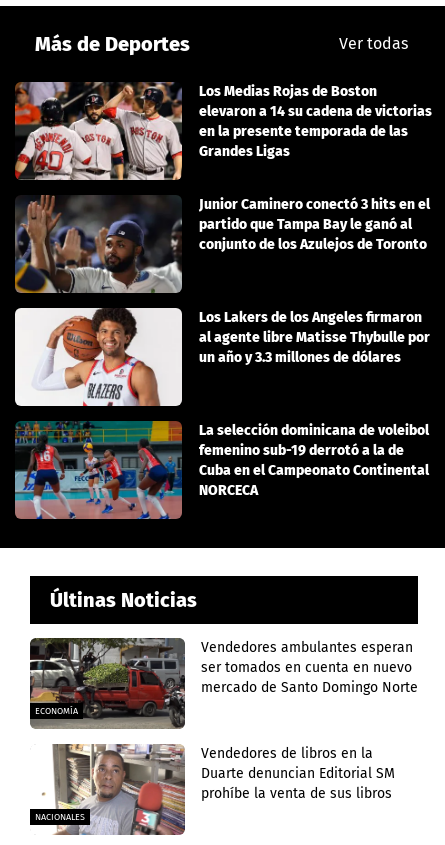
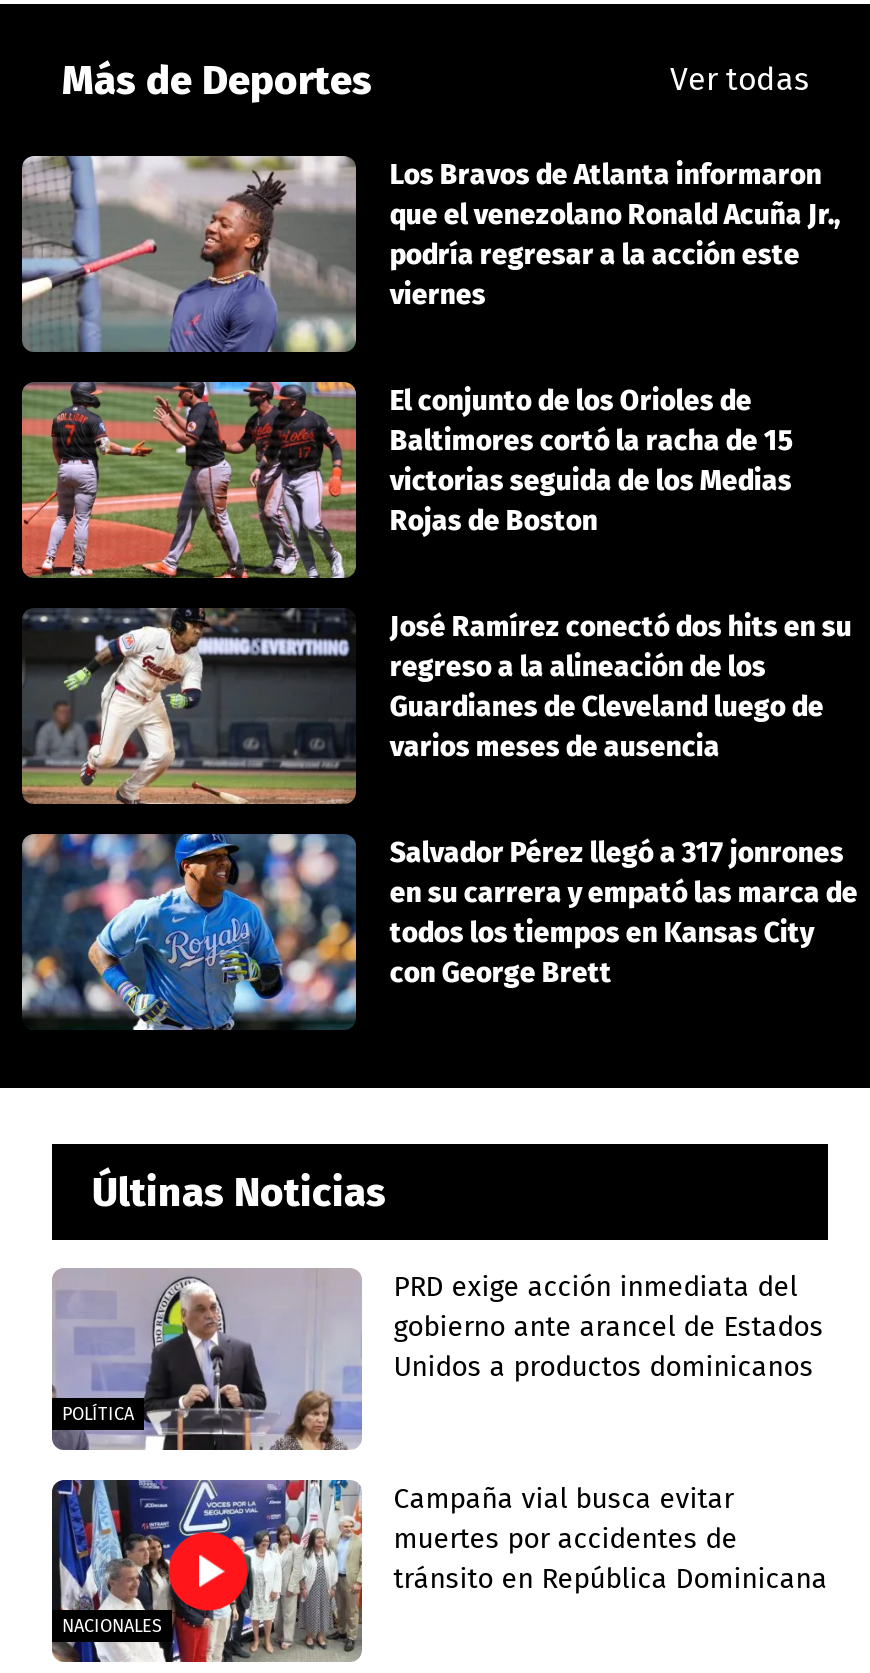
- [image]
- Los Medias Rojas de Boston
- elevaron a 14 su cadena de victorias
- en la presente temporada de las
- Grandes Ligas
+ [image]
+ Los Bravos de Atlanta informaron
+ que el venezolano Ronald Acuña Jr.,
+ podría regresar a la acción este
+ viernes

- [image]
- Junior Caminero conectó 3 hits en el
- partido que Tampa Bay le ganó al
- conjunto de los Azulejos de Toronto
+ [image]
+ El conjunto de los Orioles de
+ Baltimores cortó la racha de 15
+ victorias seguida de los Medias
+ Rojas de Boston

- [image]
- Los Lakers de los Angeles firmaron
- al agente libre Matisse Thybulle por
- un año y 3.3 millones de dólares
+ [image]
+ José Ramírez conectó dos hits en su
+ regreso a la alineación de los
+ Guardianes de Cleveland luego de
+ varios meses de ausencia

- [image]
- La selección dominicana de voleibol
- femenino sub-19 derrotó a la de
- Cuba en el Campeonato Continental
- NORCECA
+ [image]
+ Salvador Pérez llegó a 317 jonrones
+ en su carrera y empató las marca de
+ todos los tiempos en Kansas City
+ con George Brett

- [image]
- ECONOMÍA
+ [image]
+ POLÍTICA

- Vendedores ambulantes esperan
- ser tomados en cuenta en nuevo
- mercado de Santo Domingo Norte
+ PRD exige acción inmediata del
+ gobierno ante arancel de Estados
+ Unidos a productos dominicanos

- [image]
- Vendedores de libros en la
- Duarte denuncian Editorial SM
- prohíbe la venta de sus libros
+ [image]
+ Campaña vial busca evitar
+ muertes por accidentes de
+ tránsito en República Dominicana
